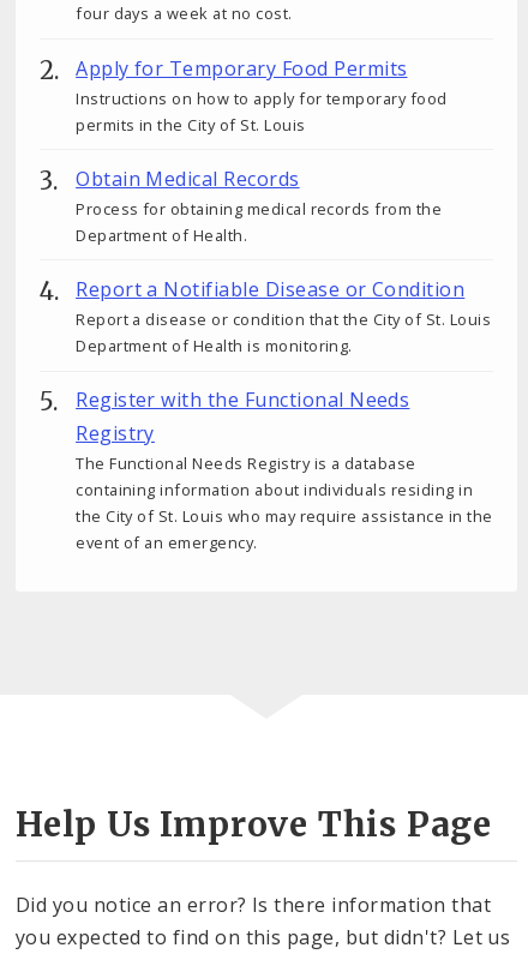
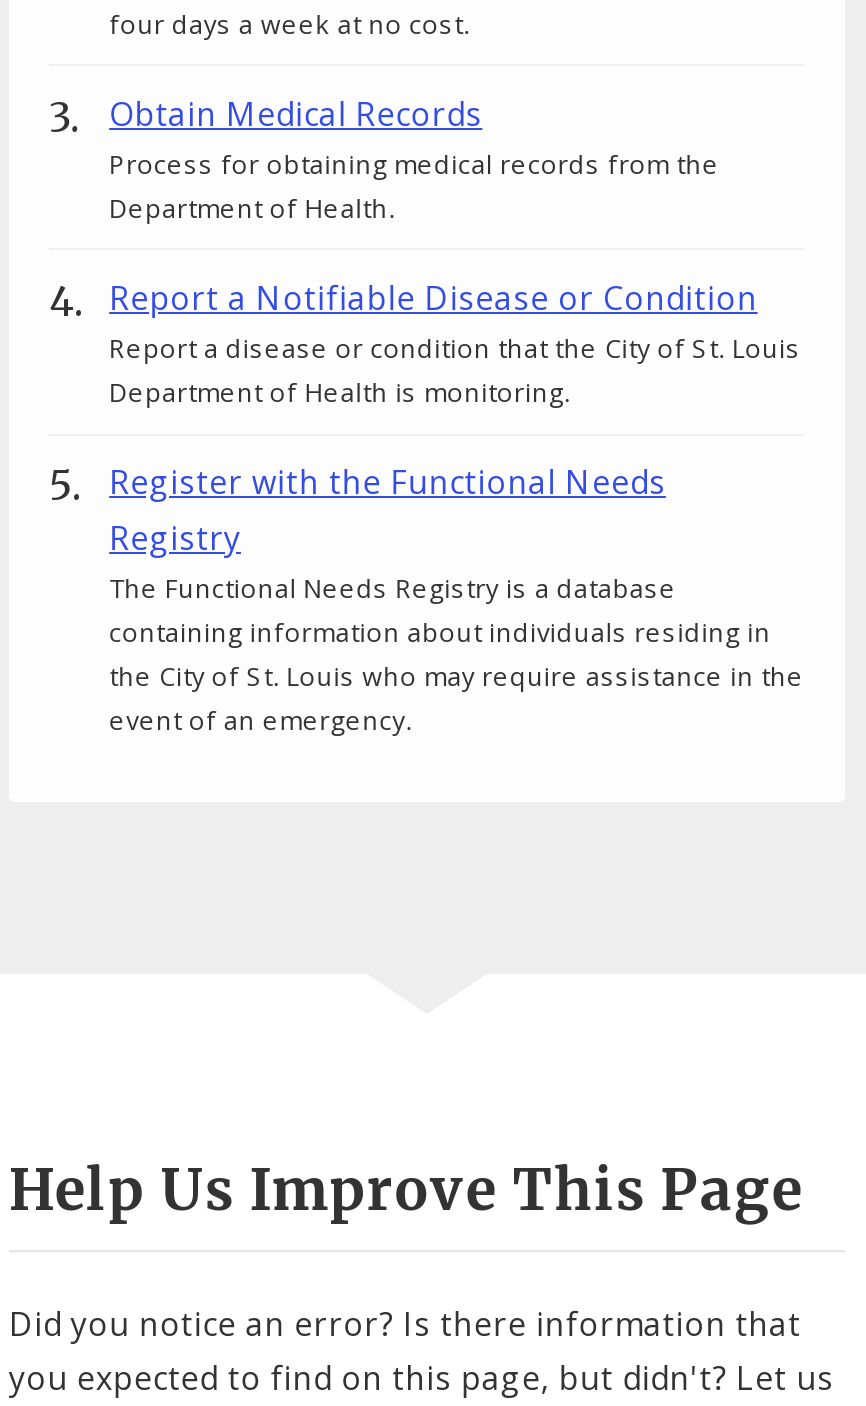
- Apply for Temporary Food Permits
- Instructions on how to apply for temporary food
- permits in the City of St. Louis
